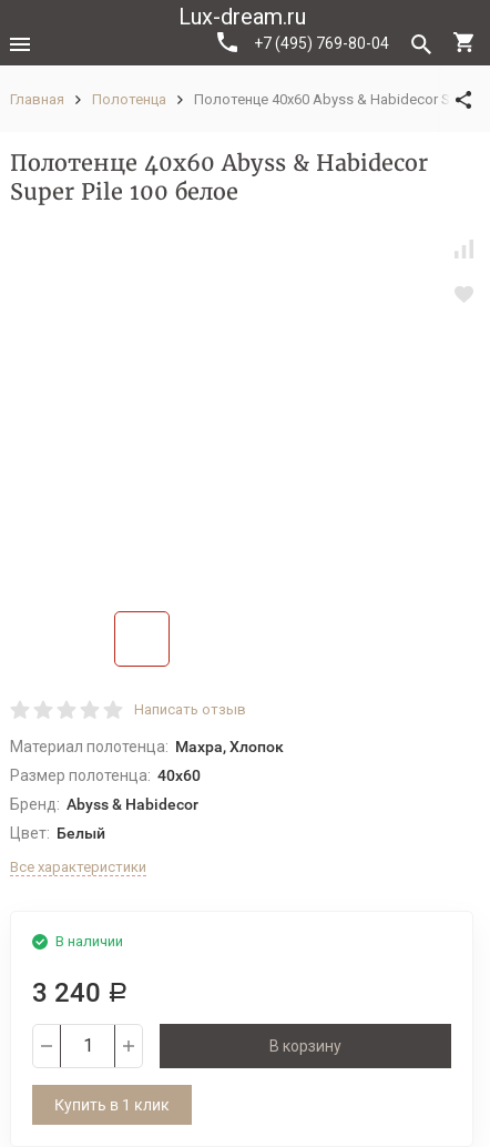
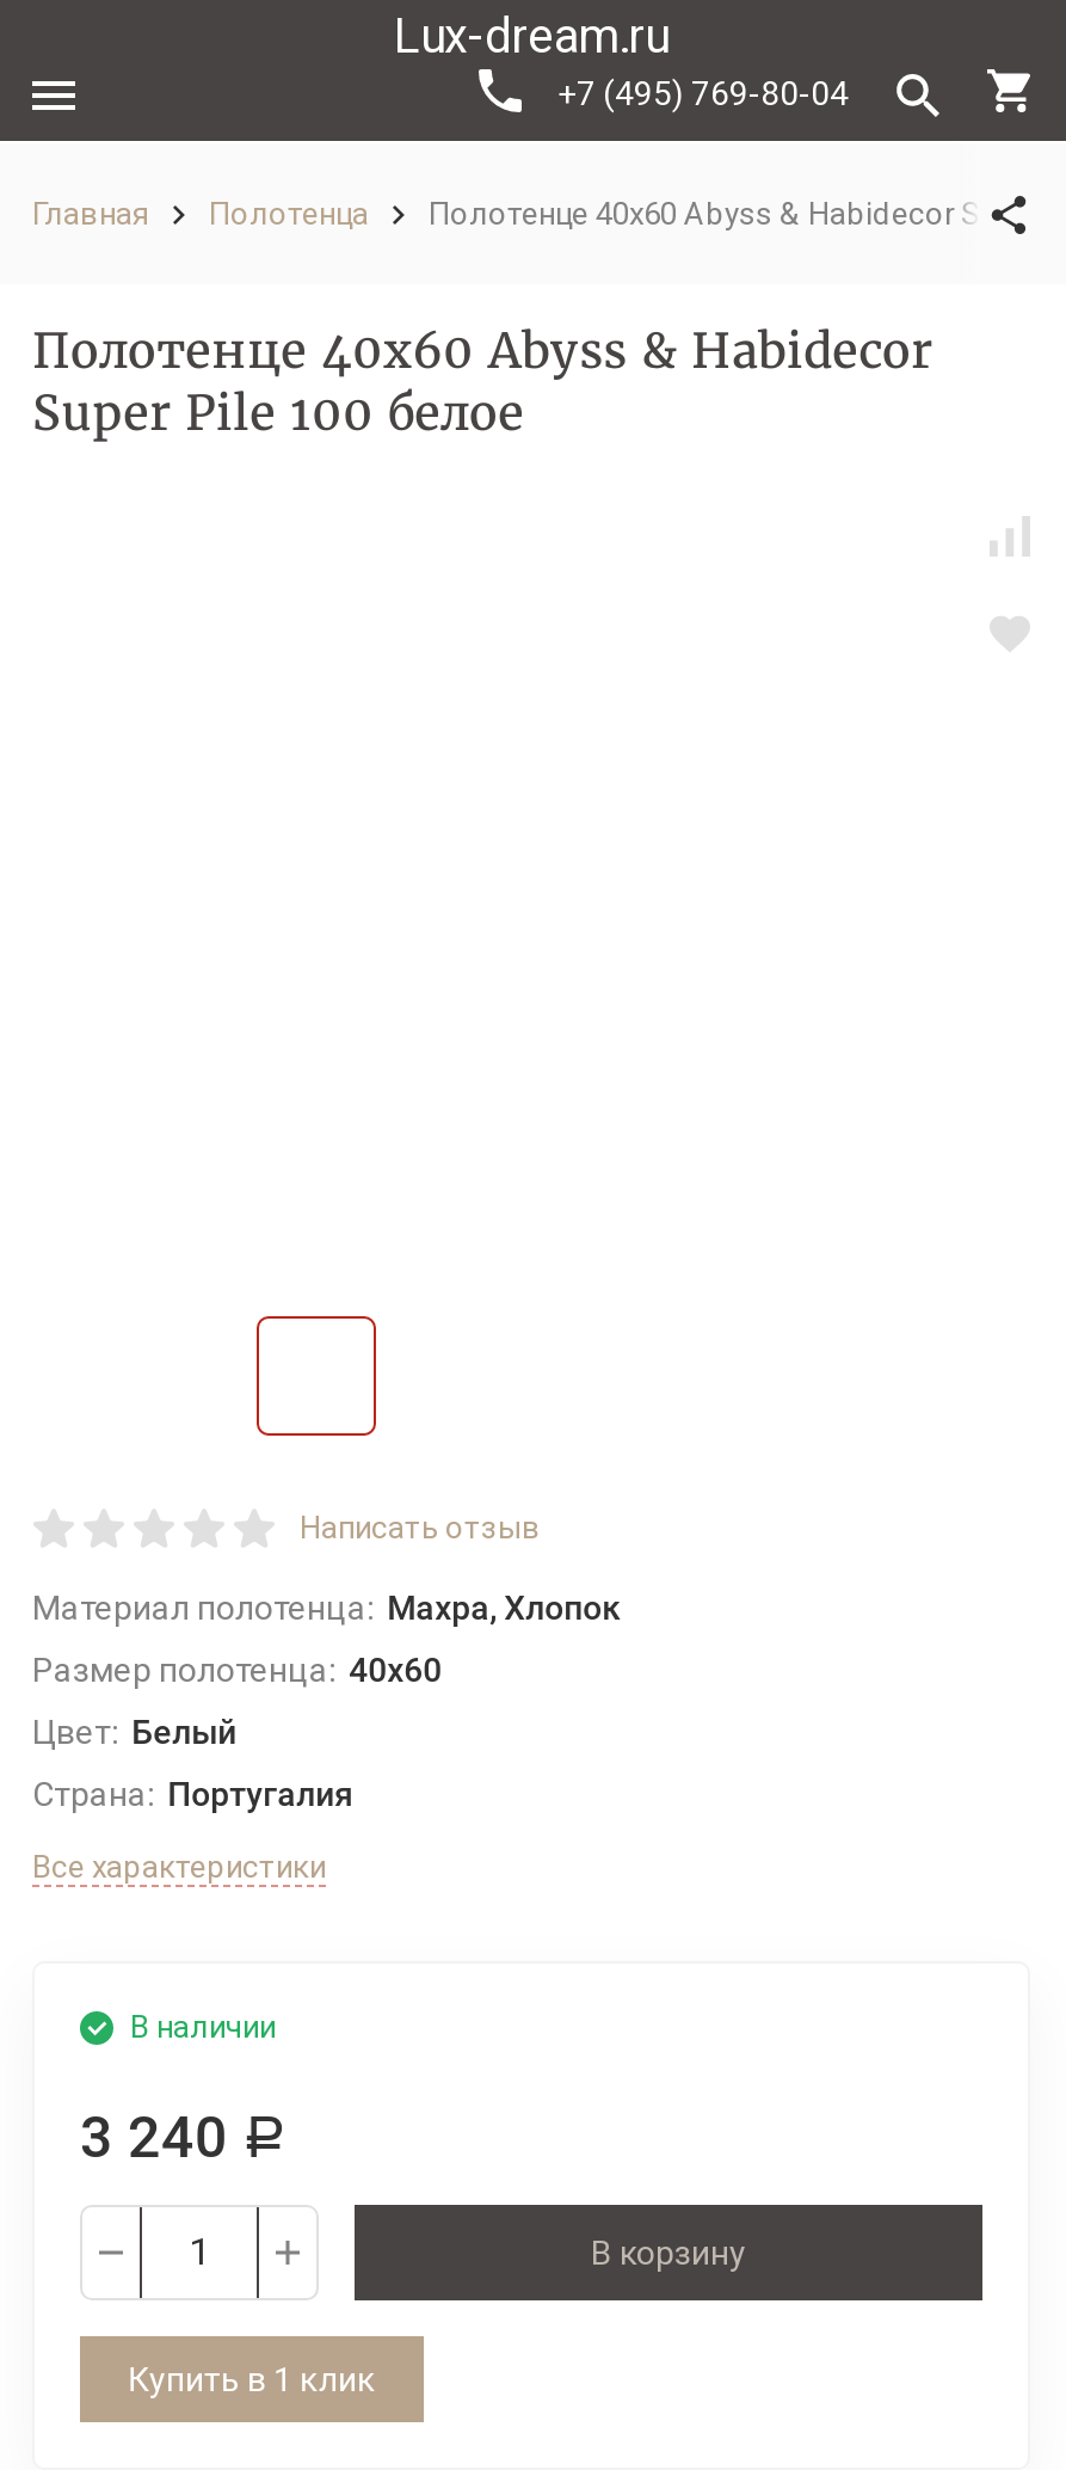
- Бренд: Abyss & Habidecor

moved up: Цвет: Белый

+ Страна: Португалия
